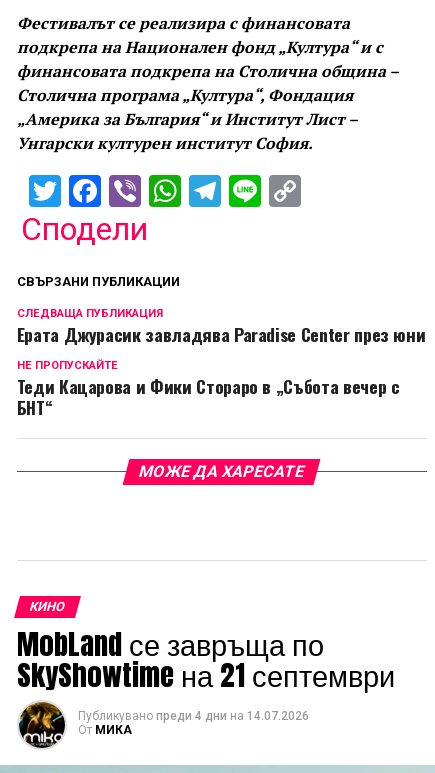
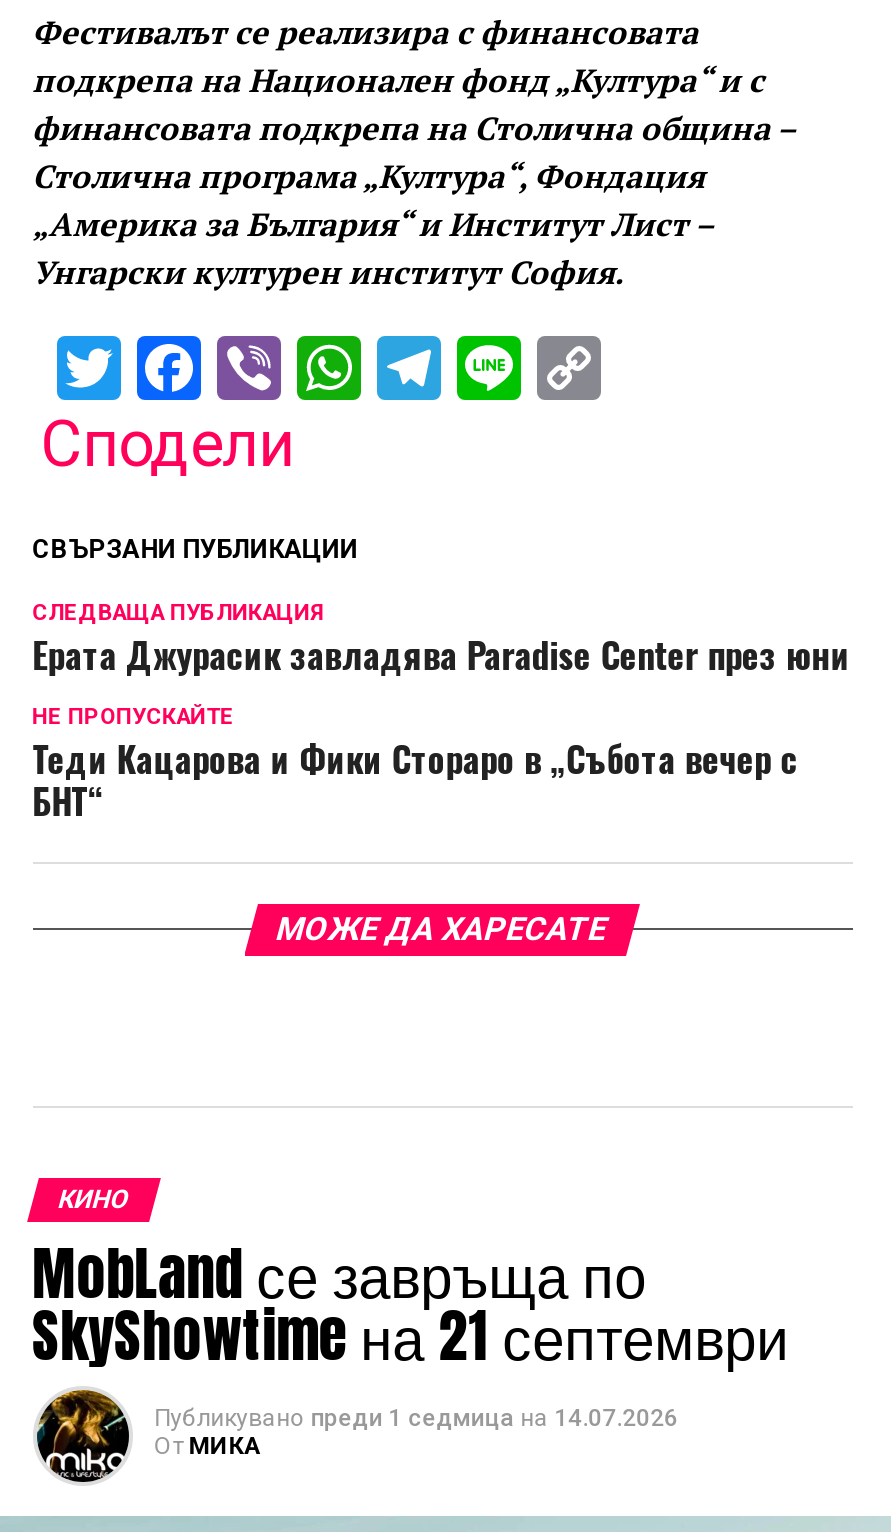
- Публикувано преди 4 дни на 14.07.2026
+ Публикувано преди 1 седмица на 14.07.2026
